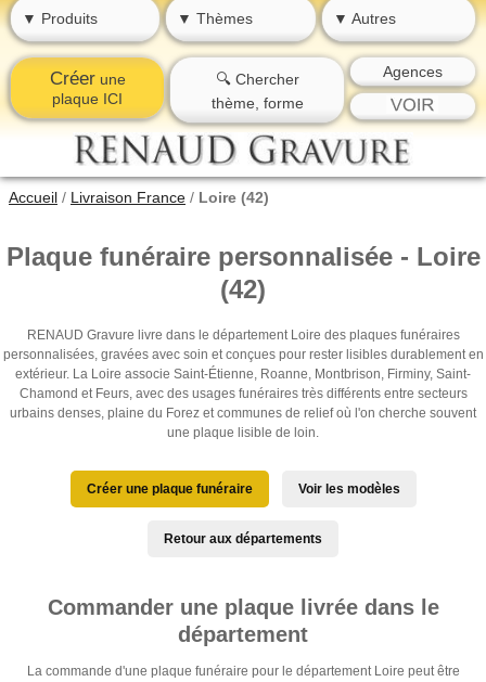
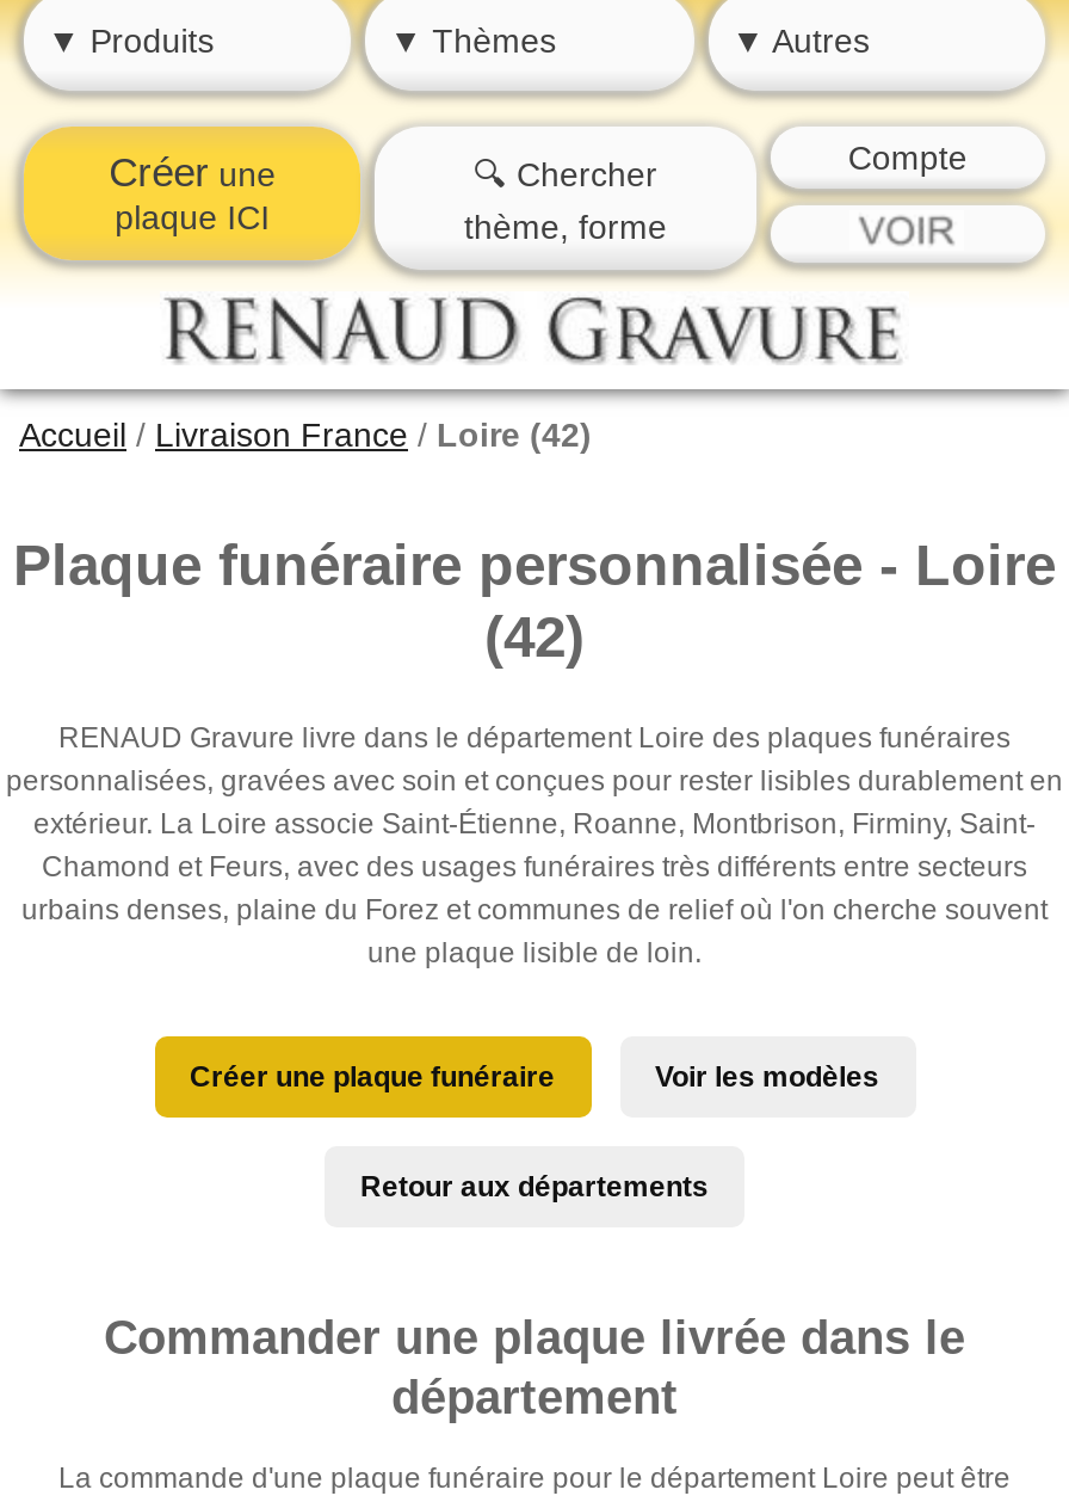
- Agences
+ Compte
